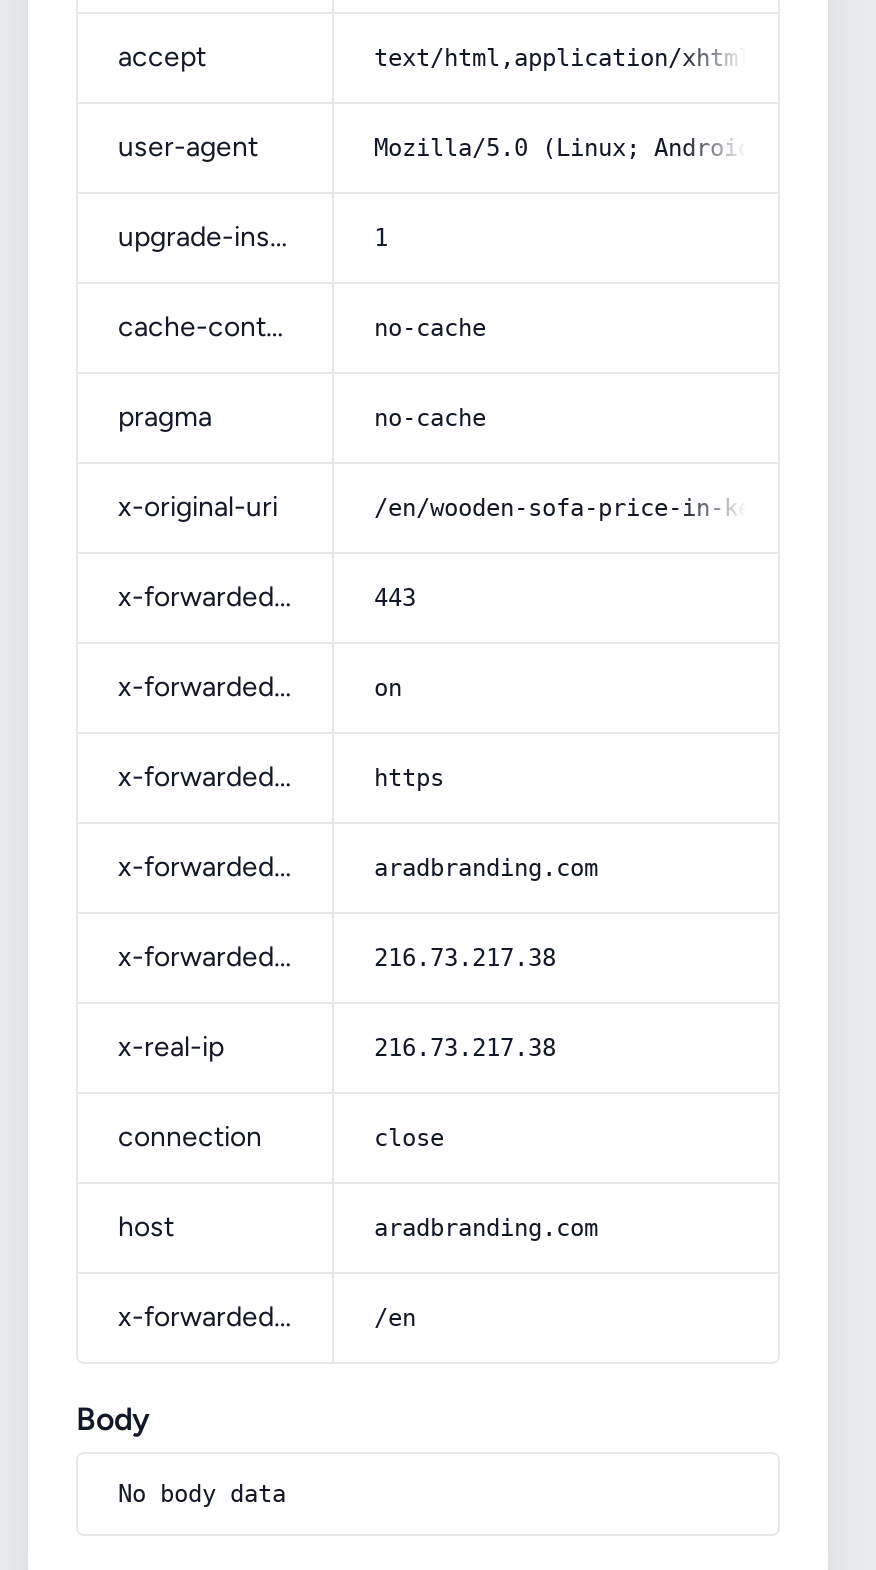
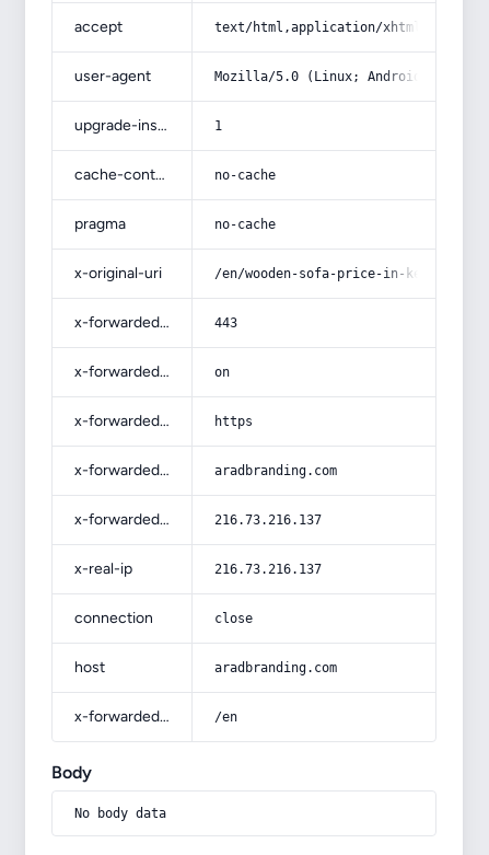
- 216.73.217.38
+ 216.73.216.137

- 216.73.217.38
+ 216.73.216.137
